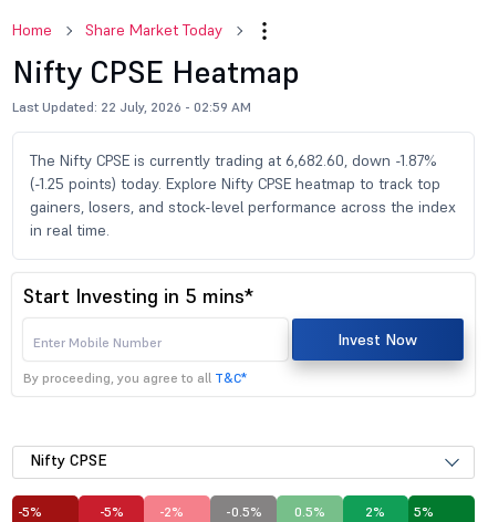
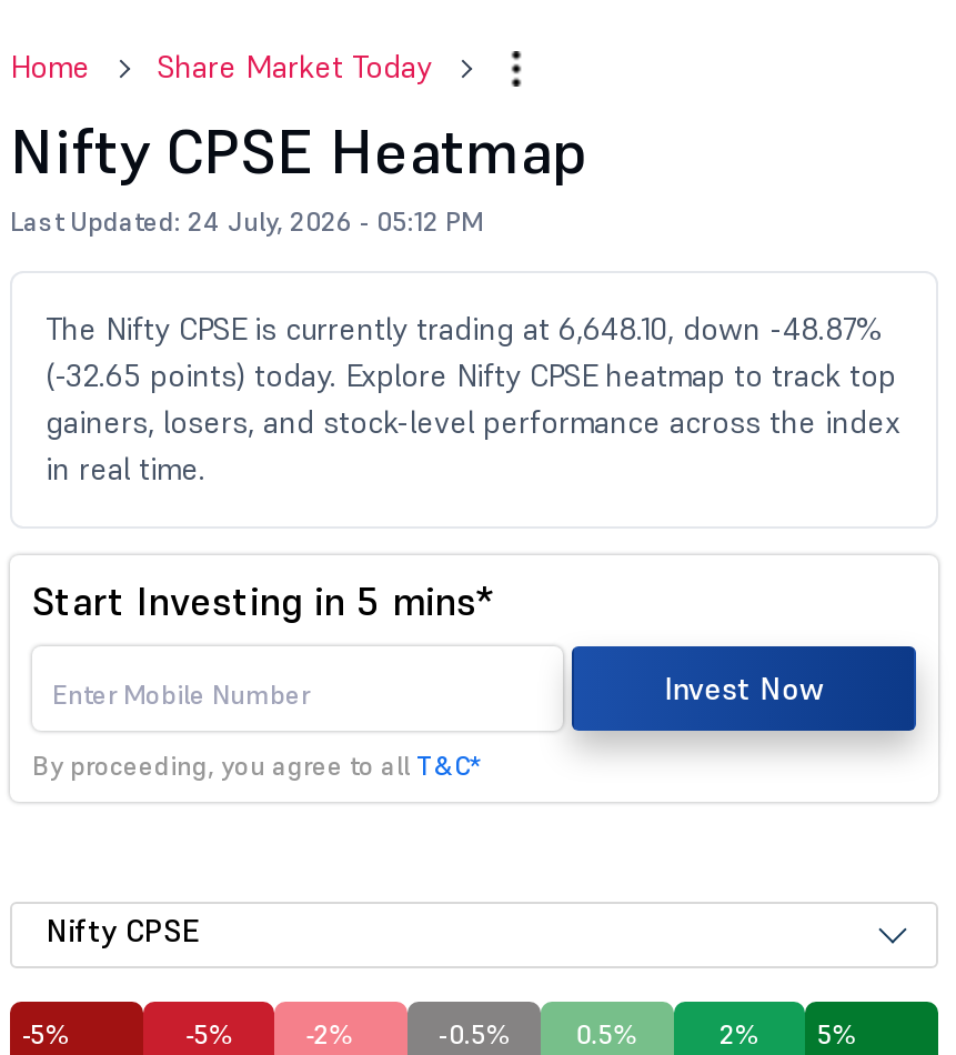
- Last Updated: 22 July, 2026 - 02:59 AM
+ Last Updated: 24 July, 2026 - 05:12 PM

- The Nifty CPSE is currently trading at 6,682.60, down -1.87%
+ The Nifty CPSE is currently trading at 6,648.10, down -48.87%

- (-1.25 points) today. Explore Nifty CPSE heatmap to track top
+ (-32.65 points) today. Explore Nifty CPSE heatmap to track top
